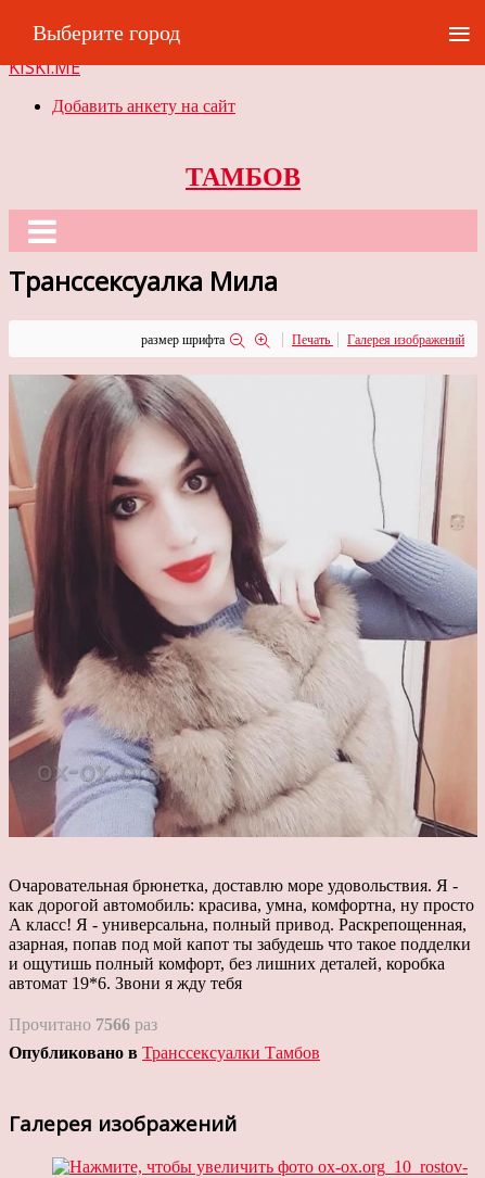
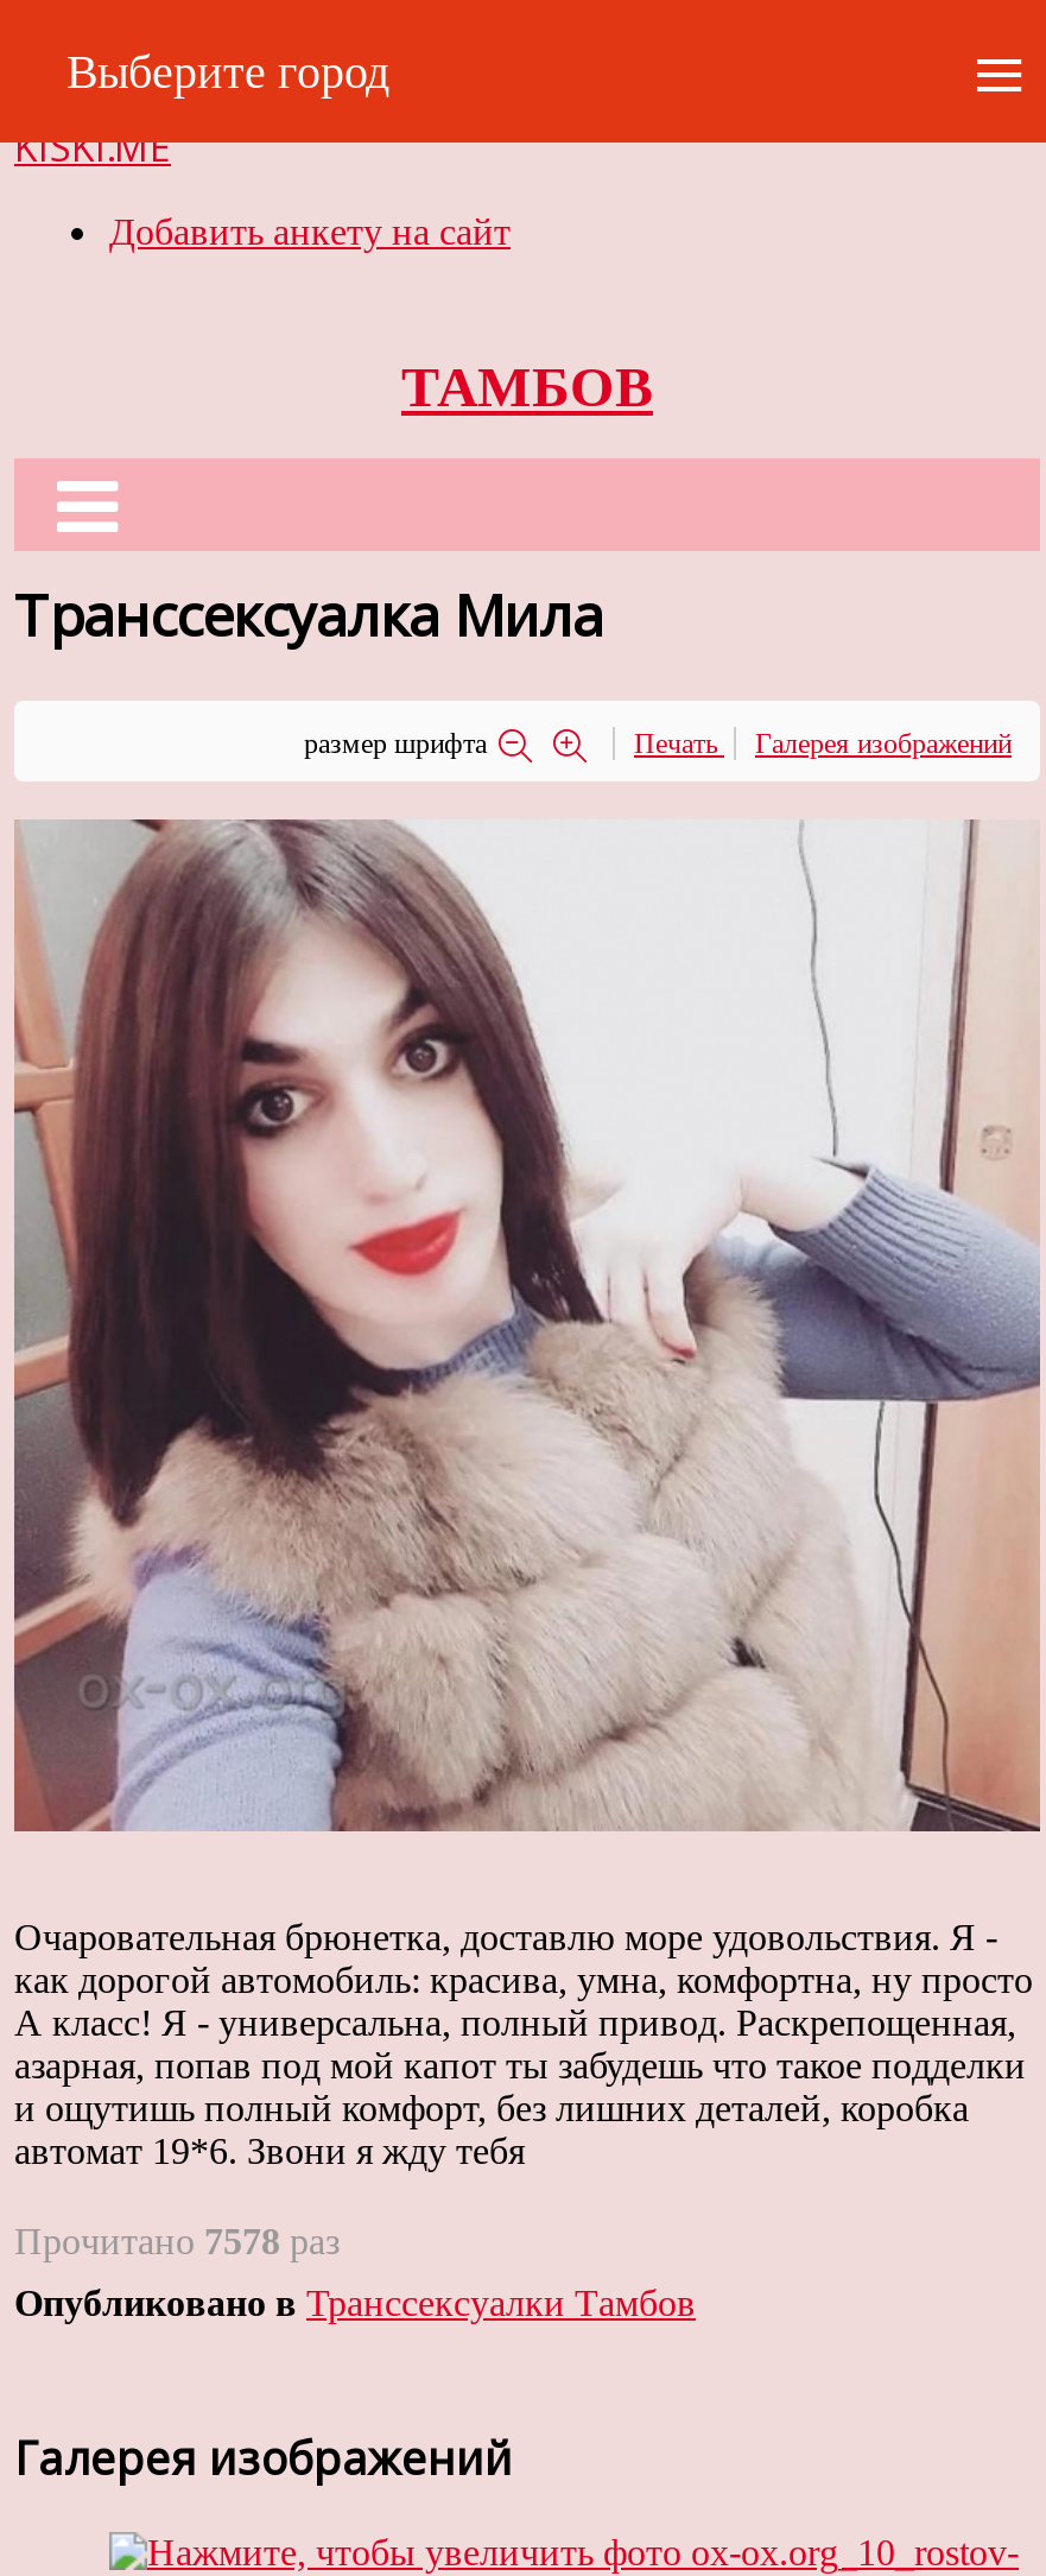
- Прочитано 7566 раз
+ Прочитано 7578 раз
